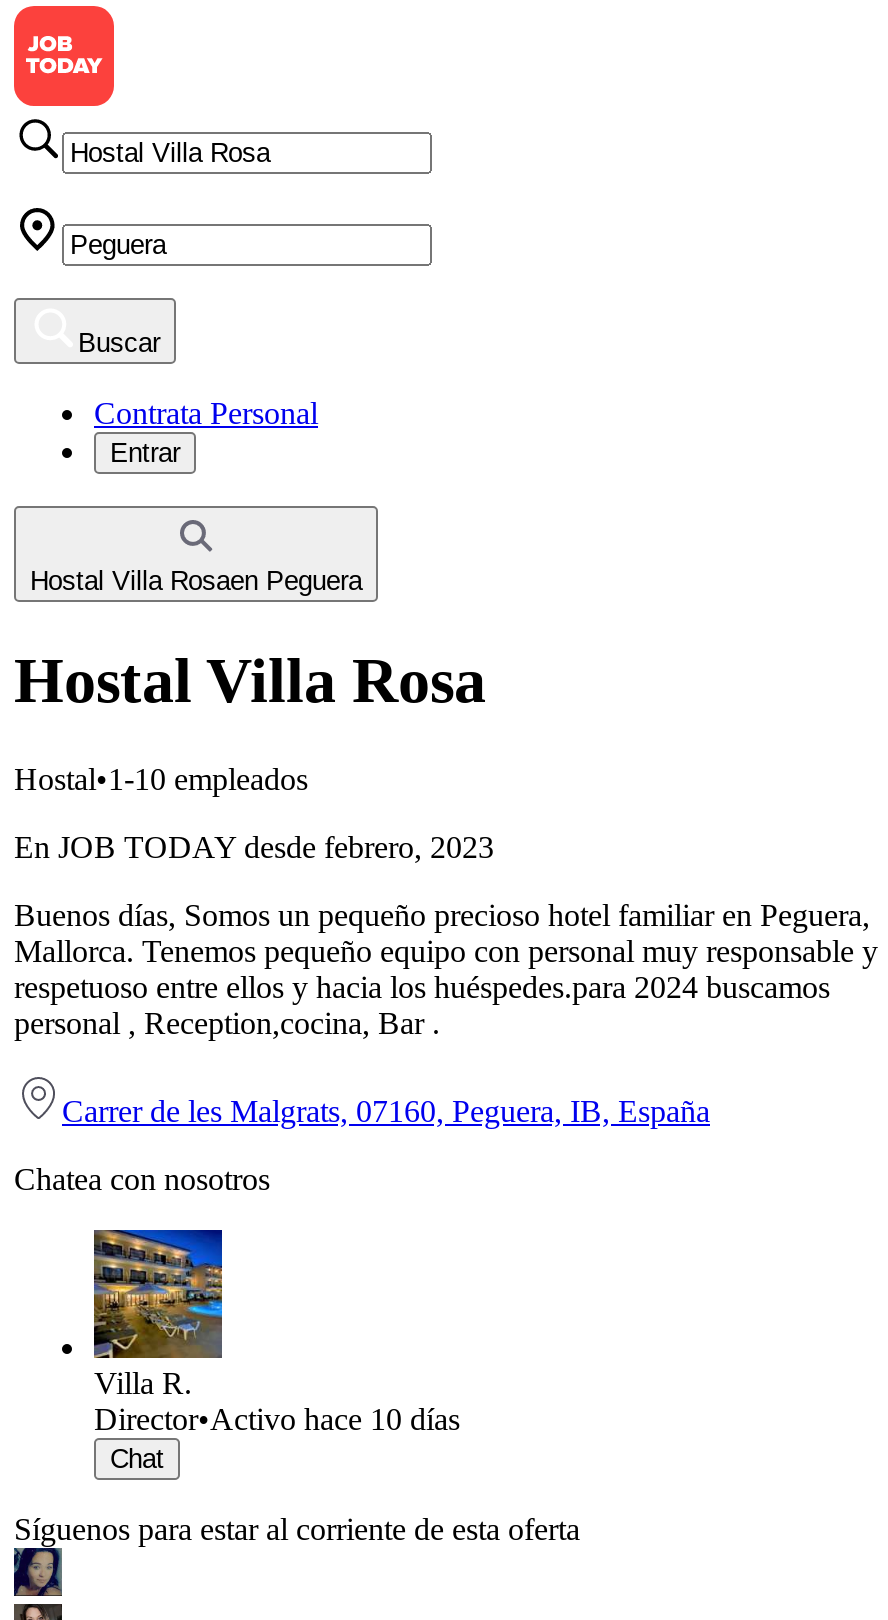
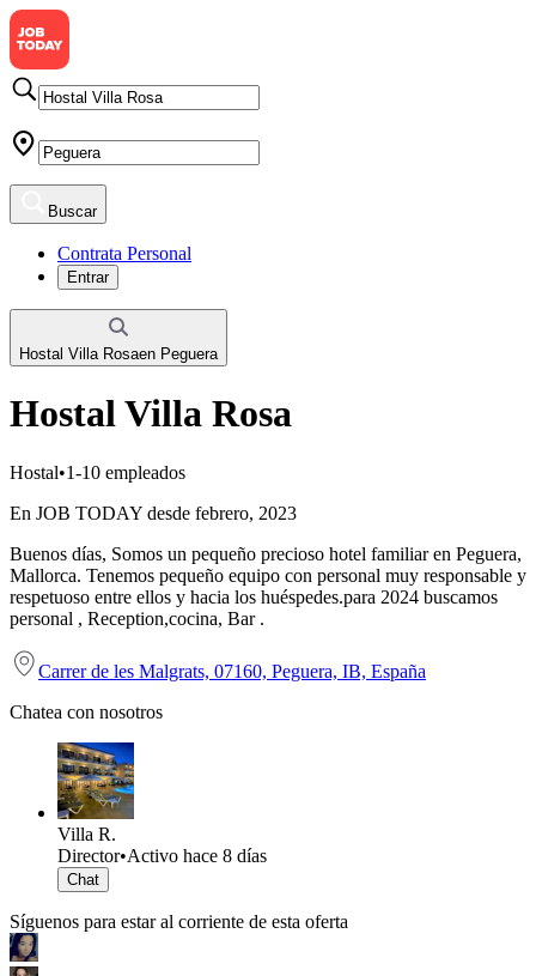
- Director•Activo hace 10 días
+ Director•Activo hace 8 días
